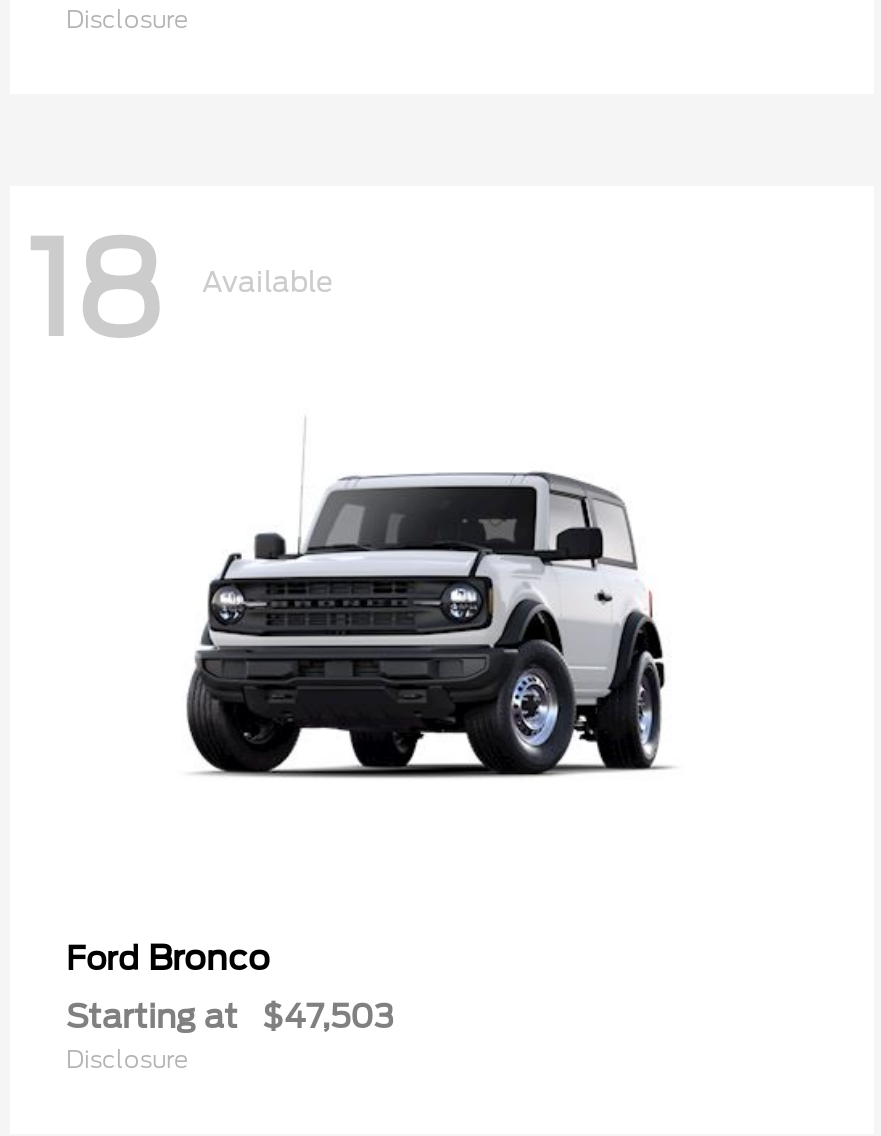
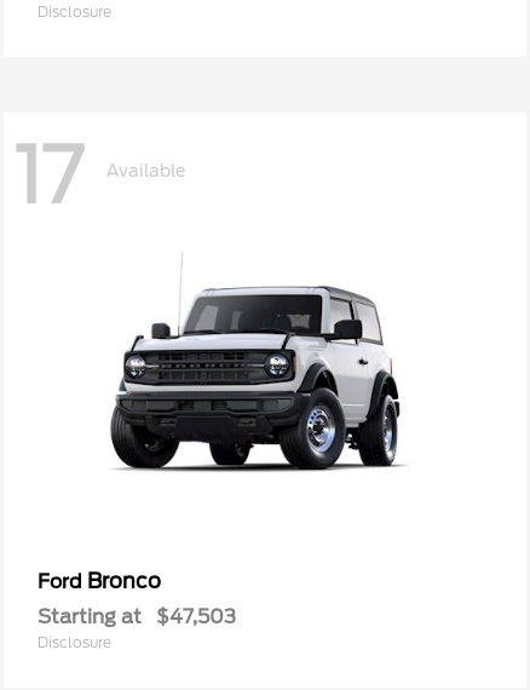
- 18 Available
+ 17 Available
